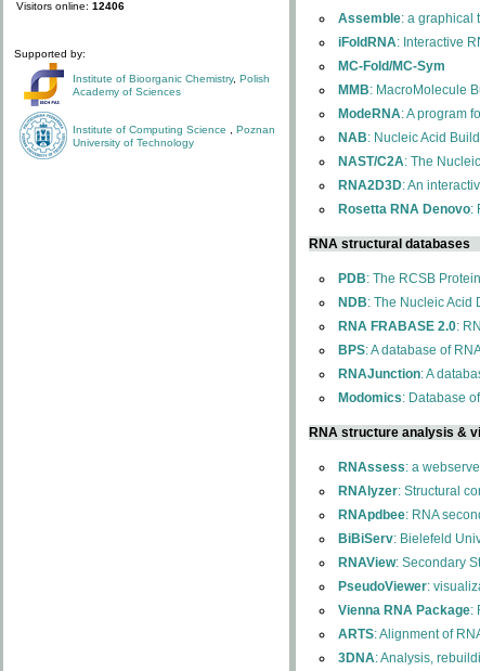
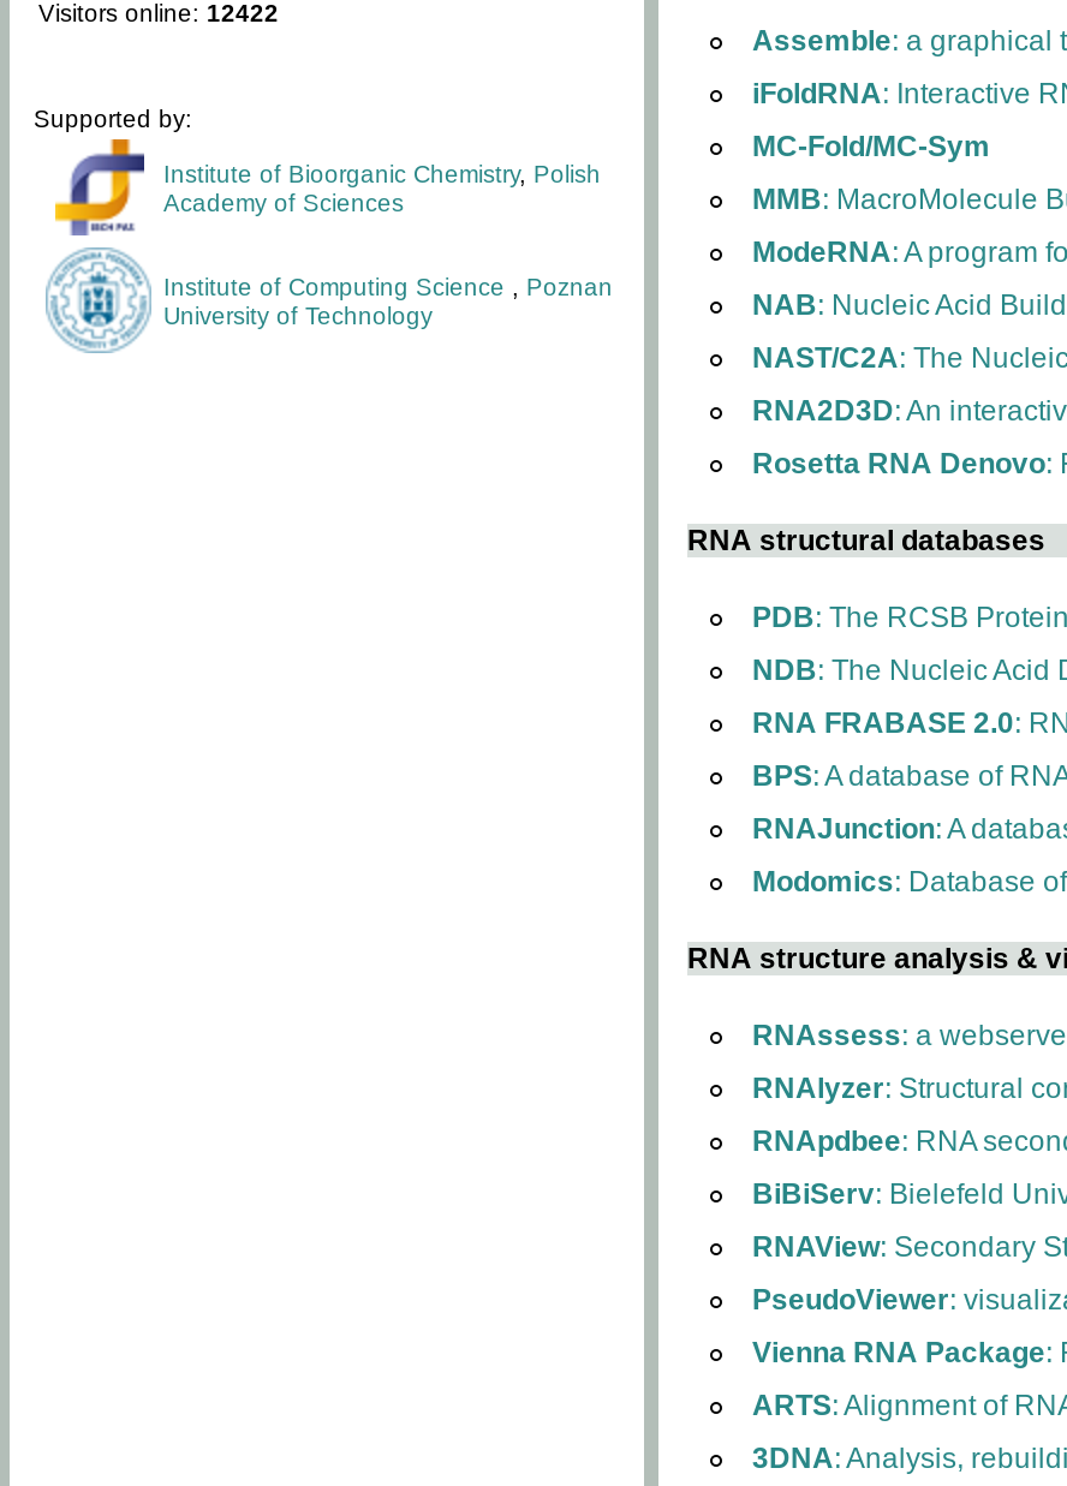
- Visitors online: 12406
+ Visitors online: 12422
